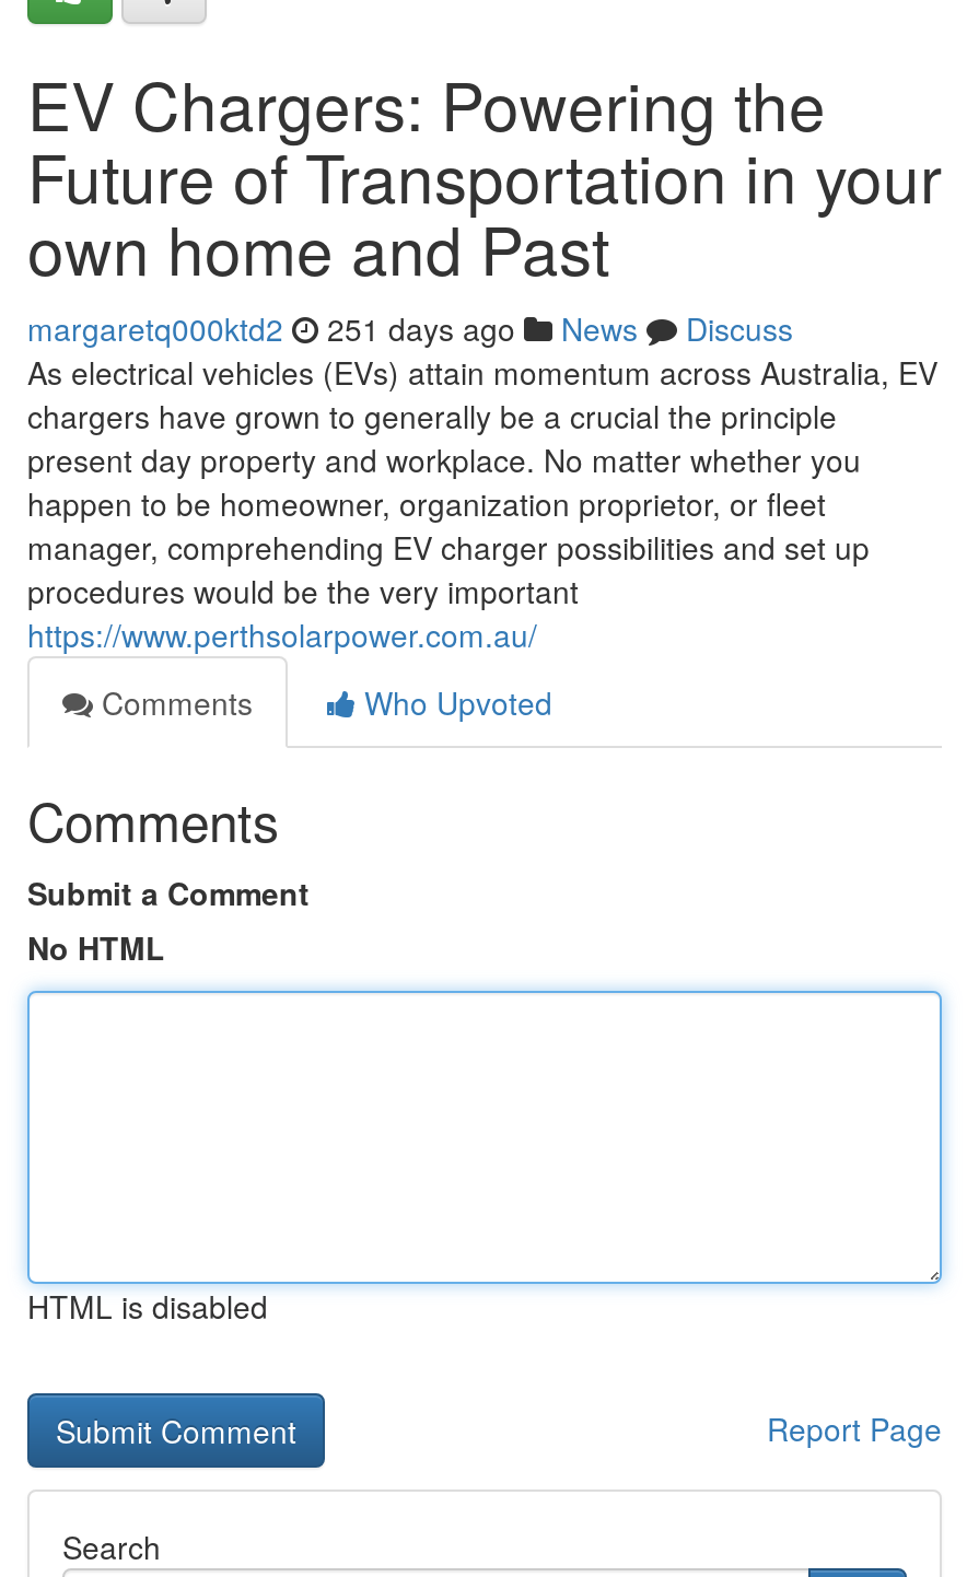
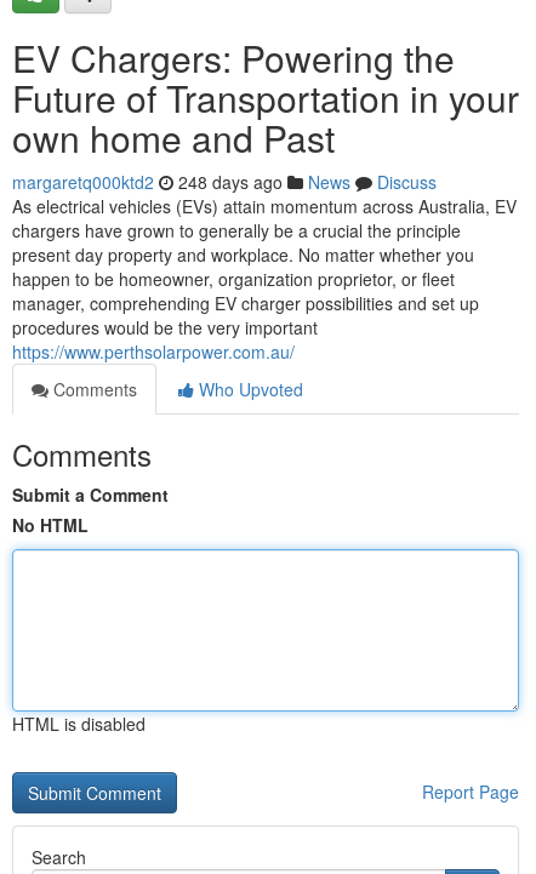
- margaretq000ktd2 251 days ago News Discuss
+ margaretq000ktd2 248 days ago News Discuss
